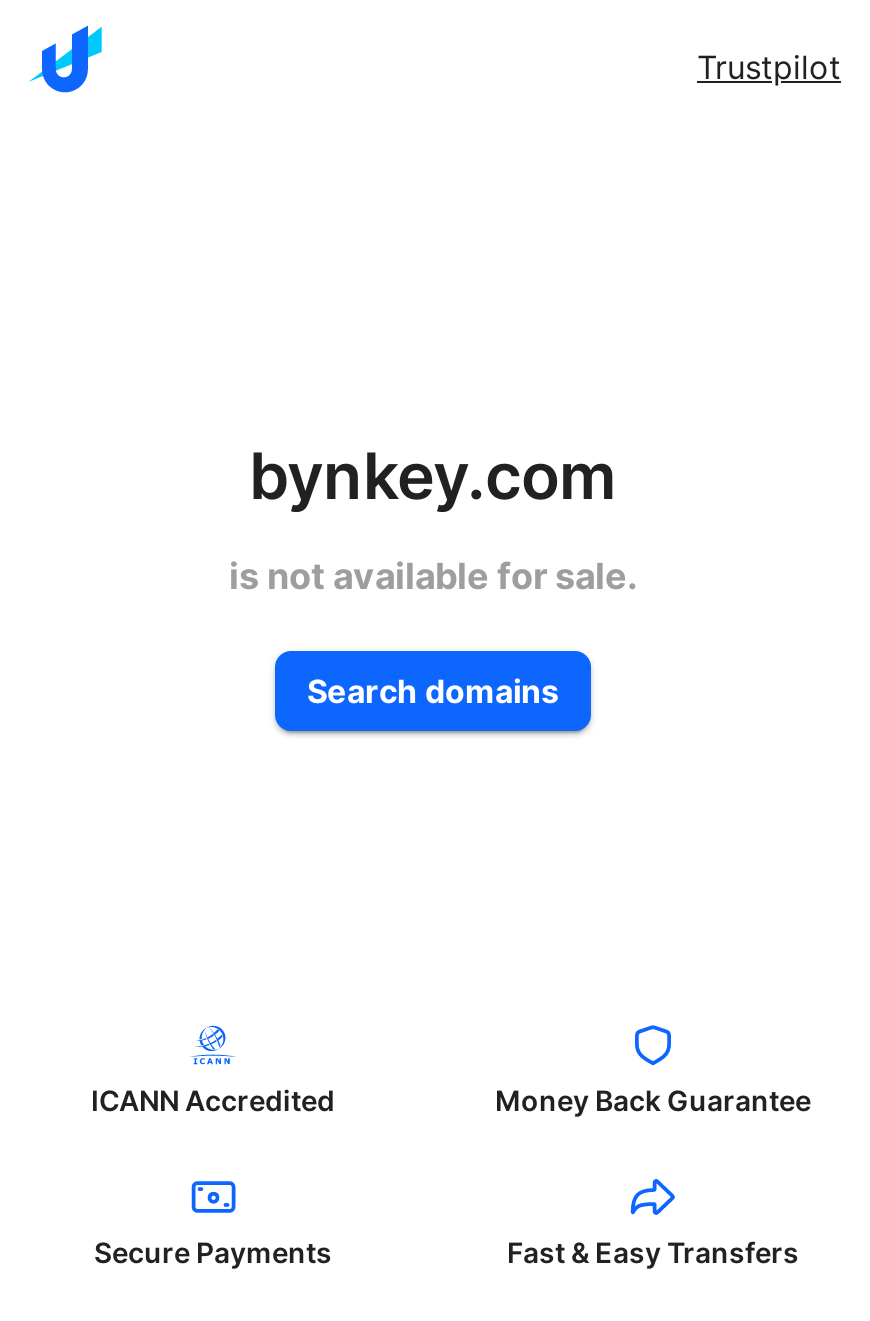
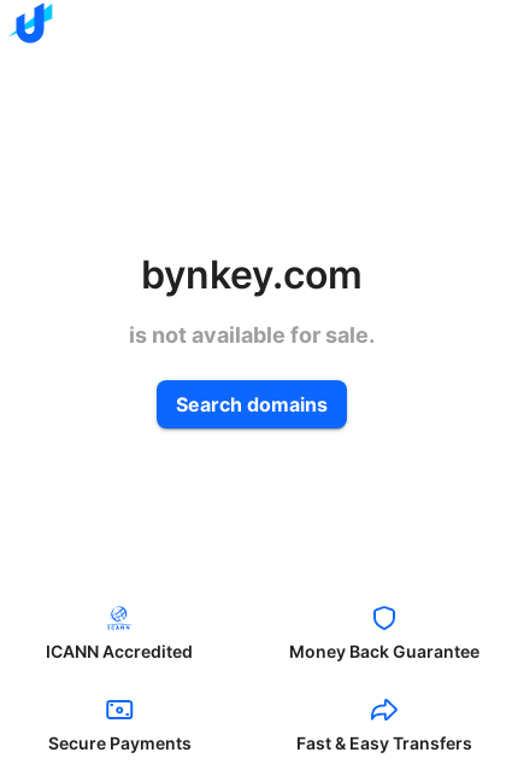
- Trustpilot
